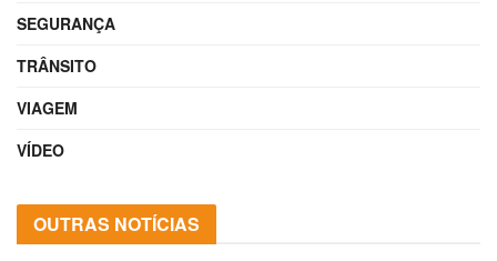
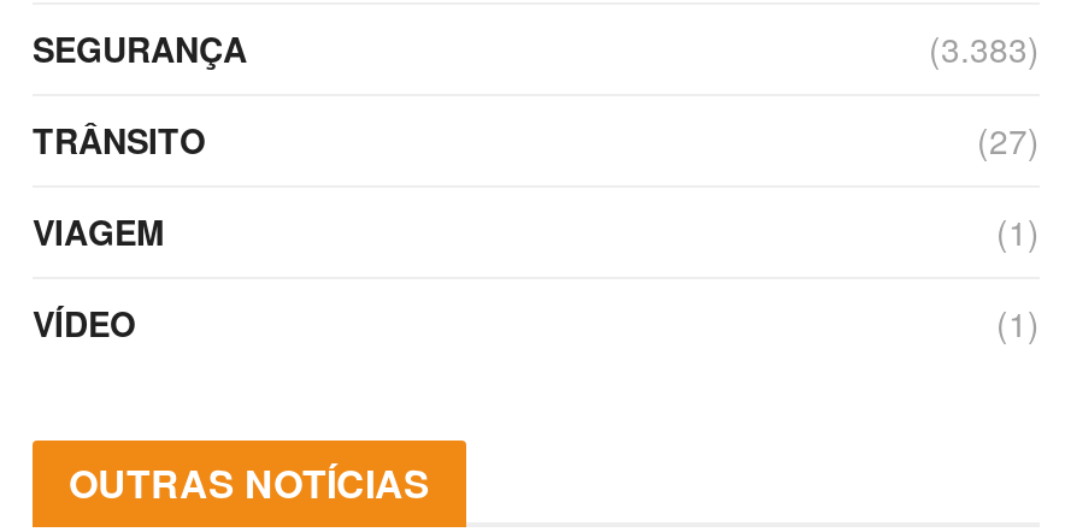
+ (3.383)

+ (27)

+ (1)

+ (1)
